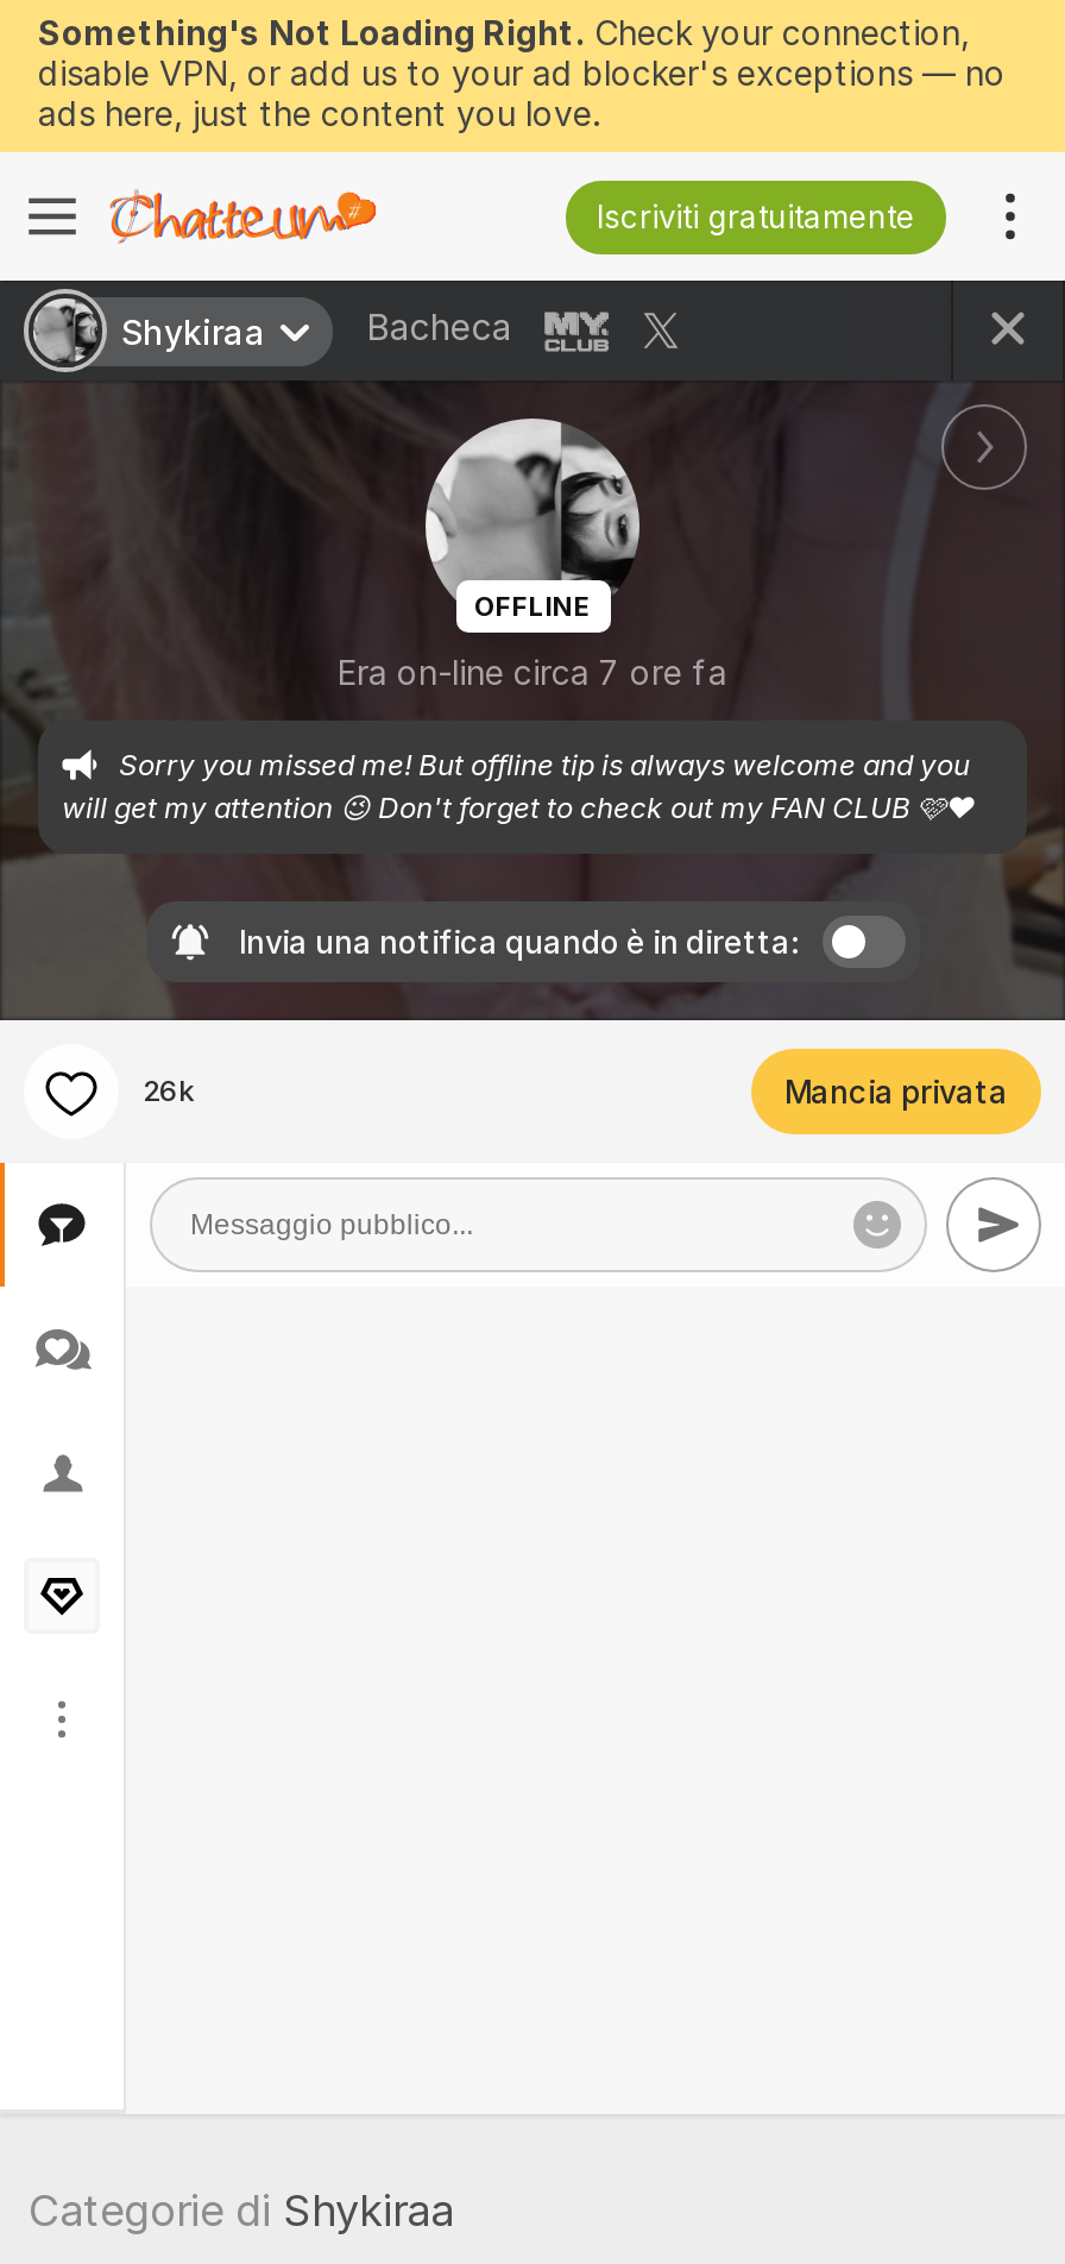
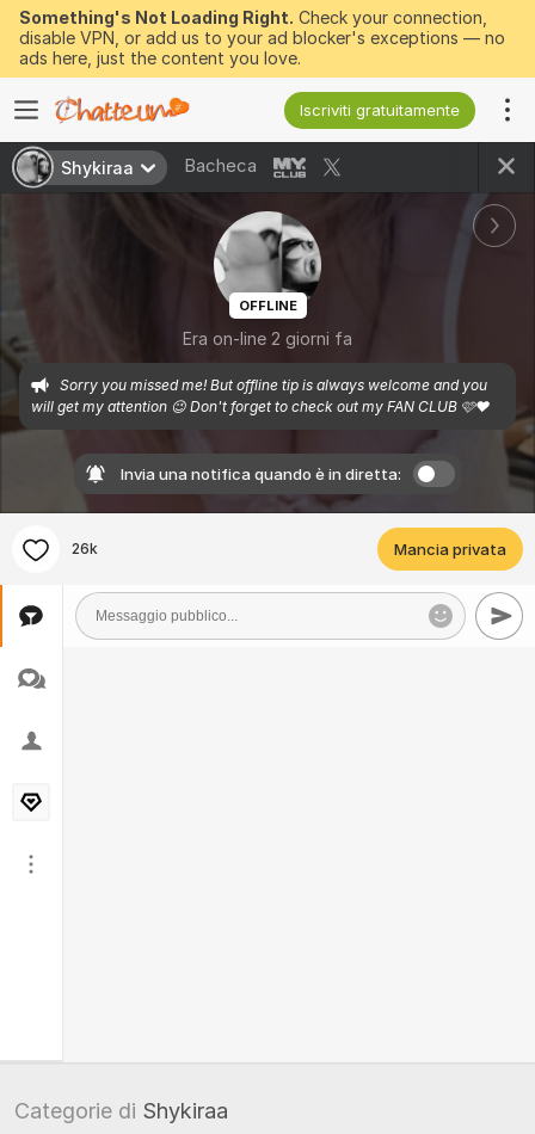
- Era on-line circa 7 ore fa
+ Era on-line 2 giorni fa
